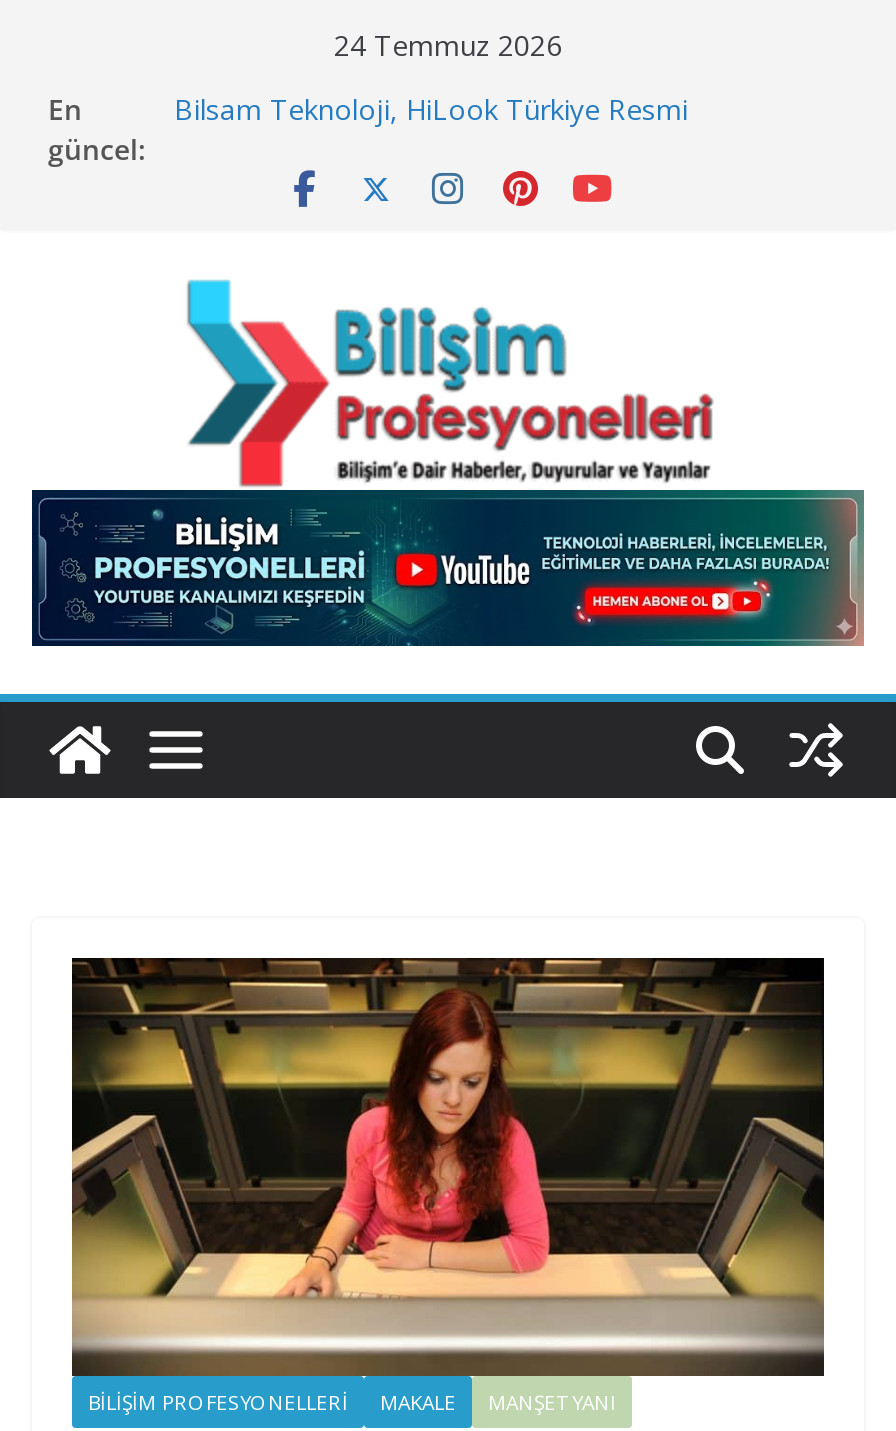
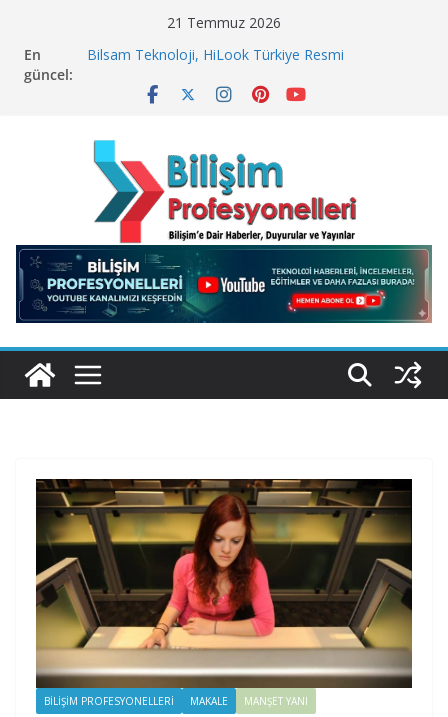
- 24 Temmuz 2026
+ 21 Temmuz 2026
